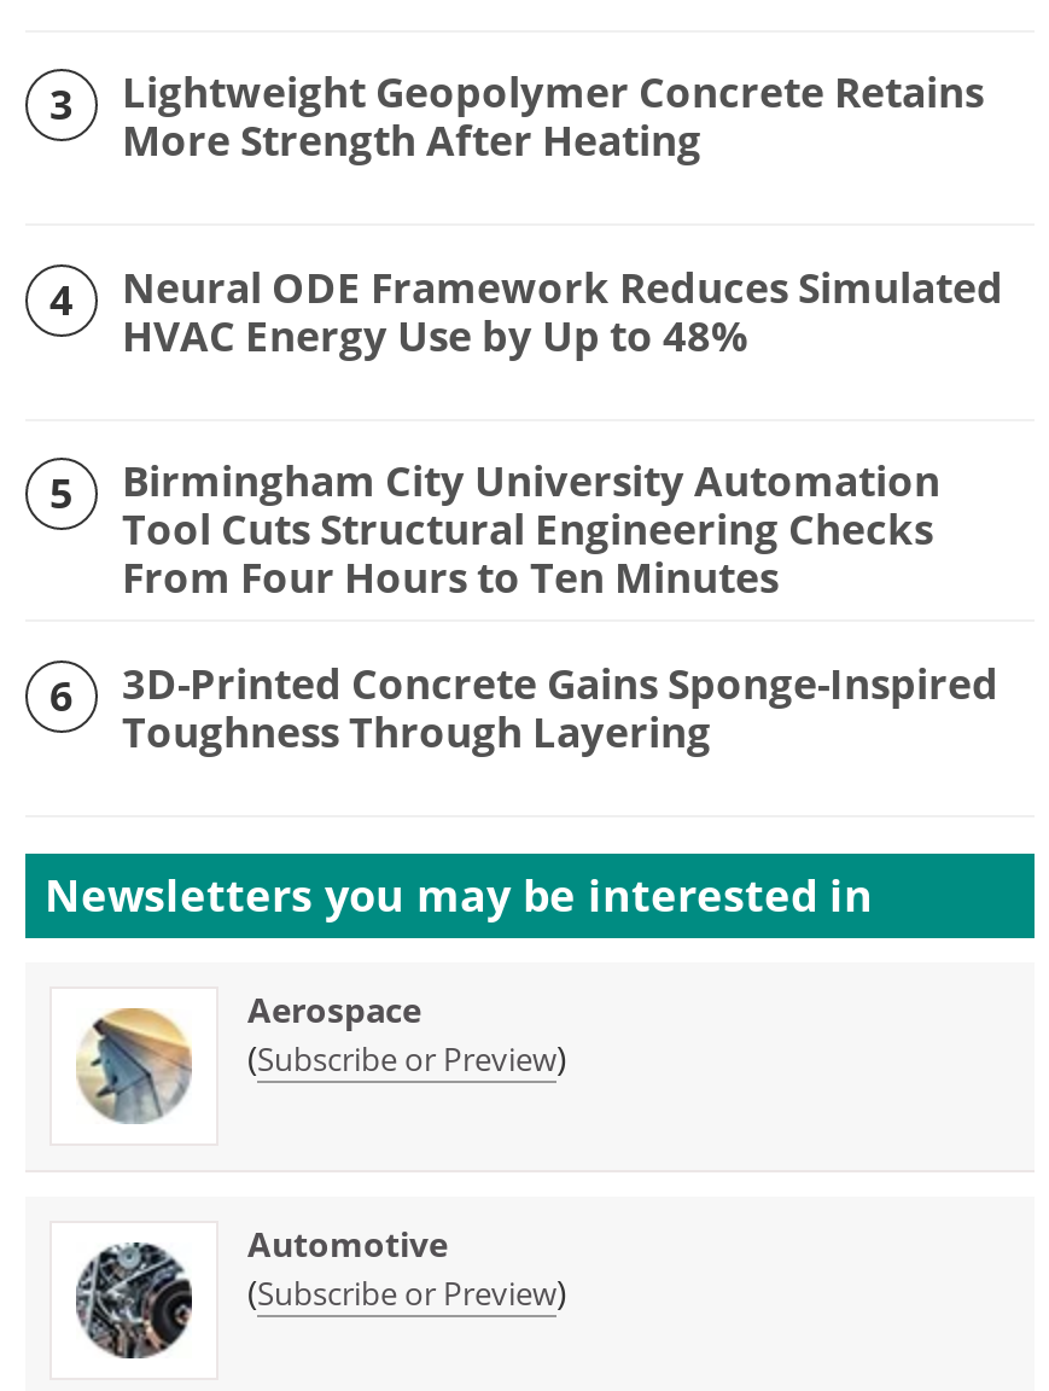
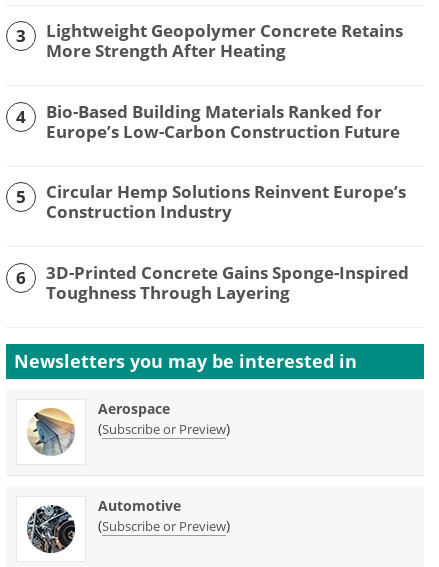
- Neural ODE Framework Reduces Simulated
- HVAC Energy Use by Up to 48%
+ Bio-Based Building Materials Ranked for
+ Europe’s Low-Carbon Construction Future

- Birmingham City University Automation
- Tool Cuts Structural Engineering Checks
- From Four Hours to Ten Minutes
+ Circular Hemp Solutions Reinvent Europe’s
+ Construction Industry
